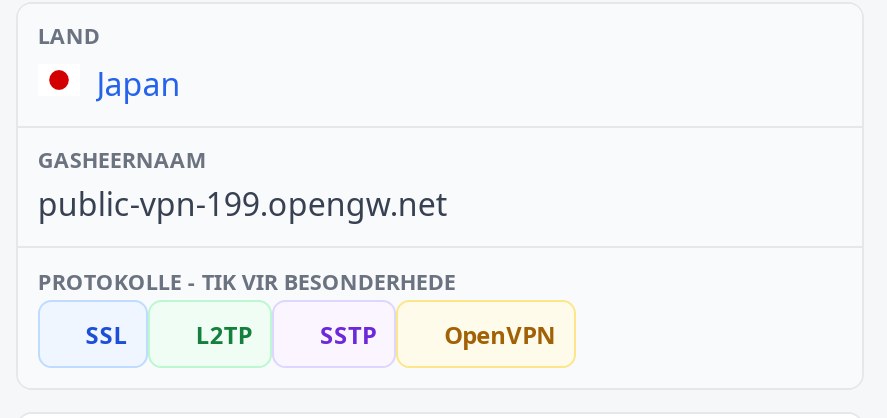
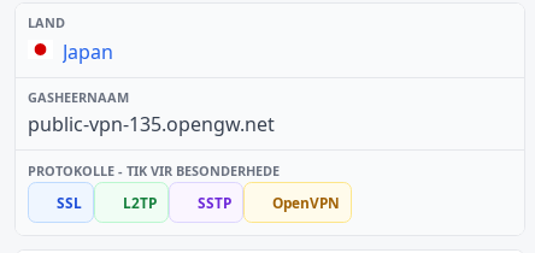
- public-vpn-199.opengw.net
+ public-vpn-135.opengw.net
